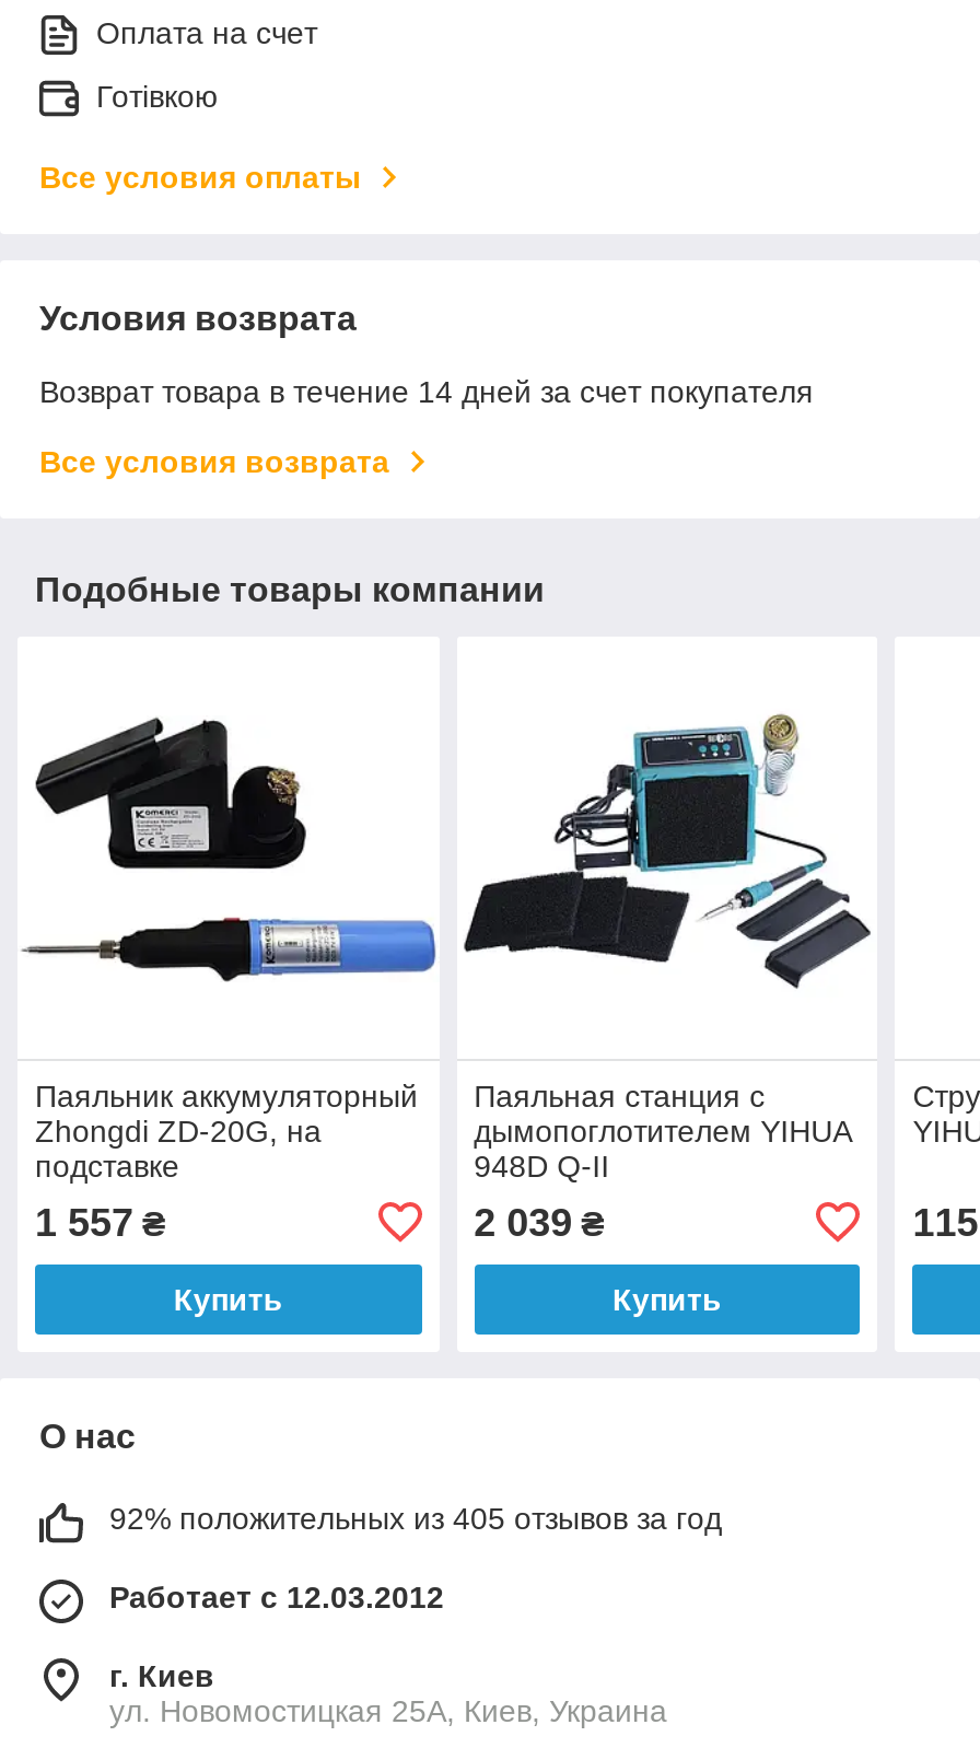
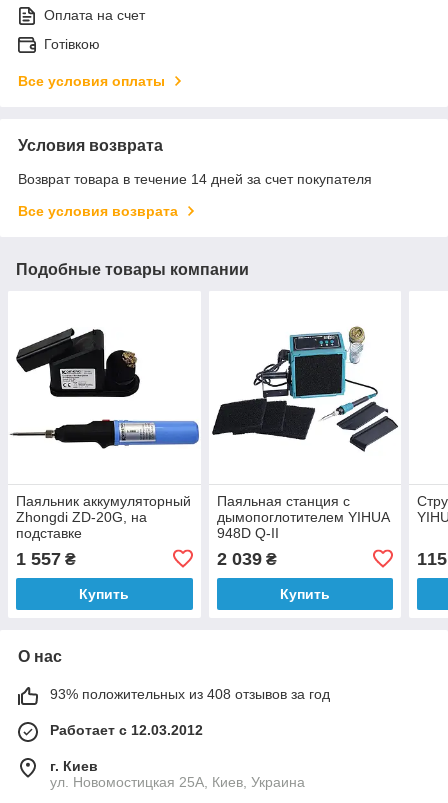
- 92% положительных из 405 отзывов за год
+ 93% положительных из 408 отзывов за год
